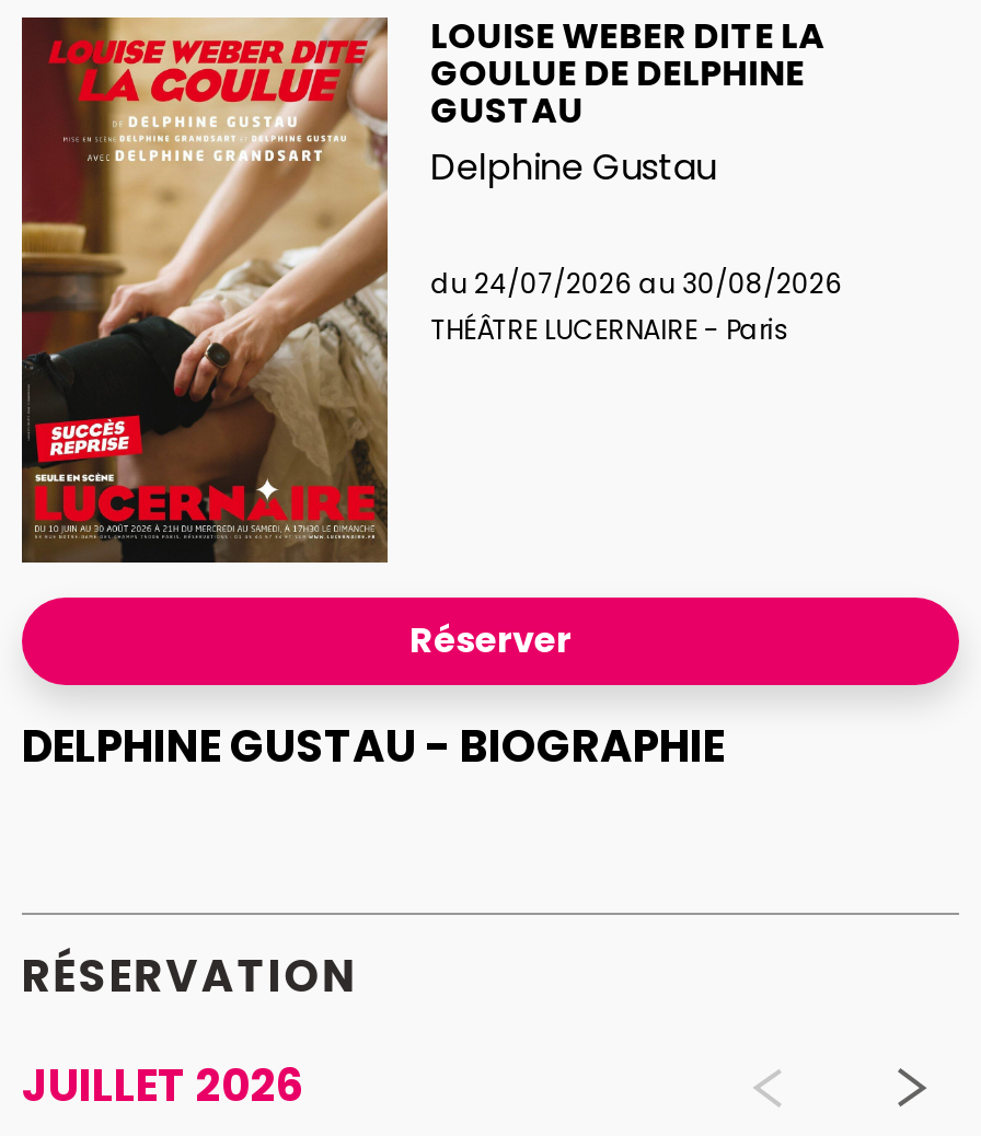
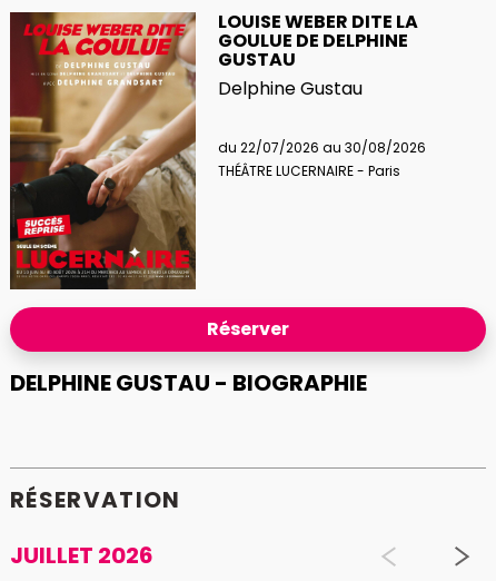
- du 24/07/2026 au 30/08/2026
+ du 22/07/2026 au 30/08/2026
